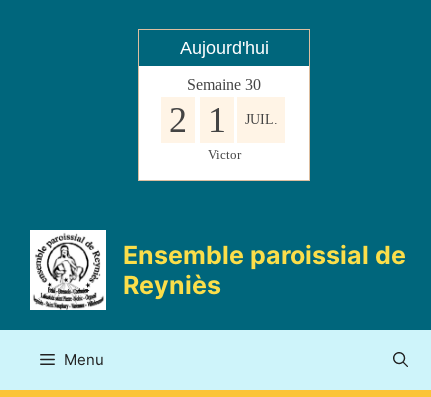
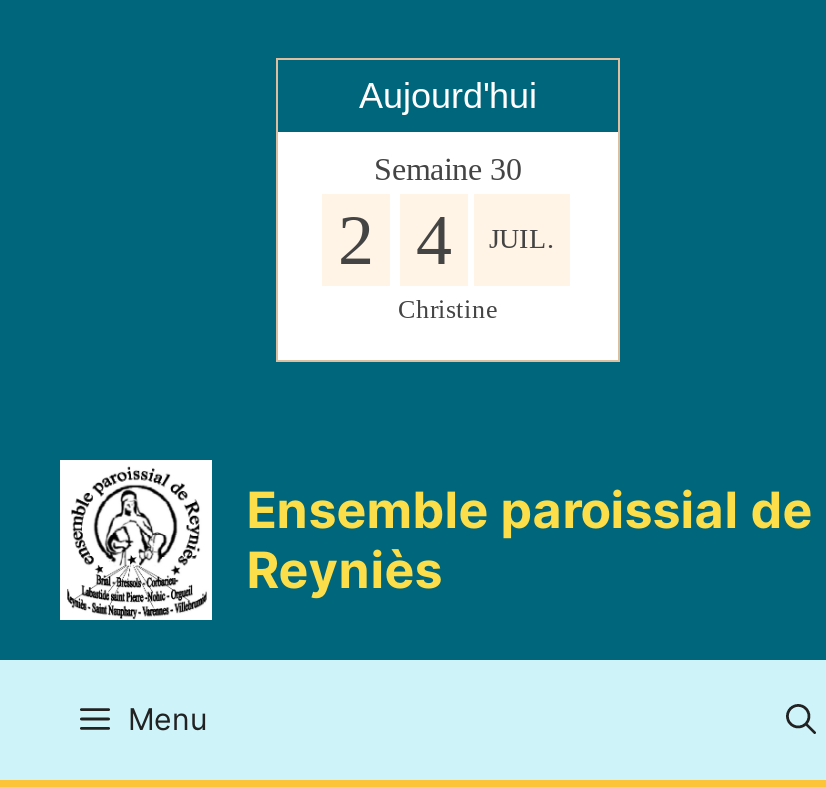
- 2 1 JUIL.
+ 2 4 JUIL.

- Victor
+ Christine
